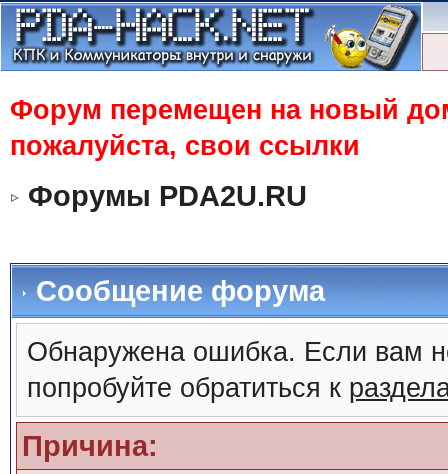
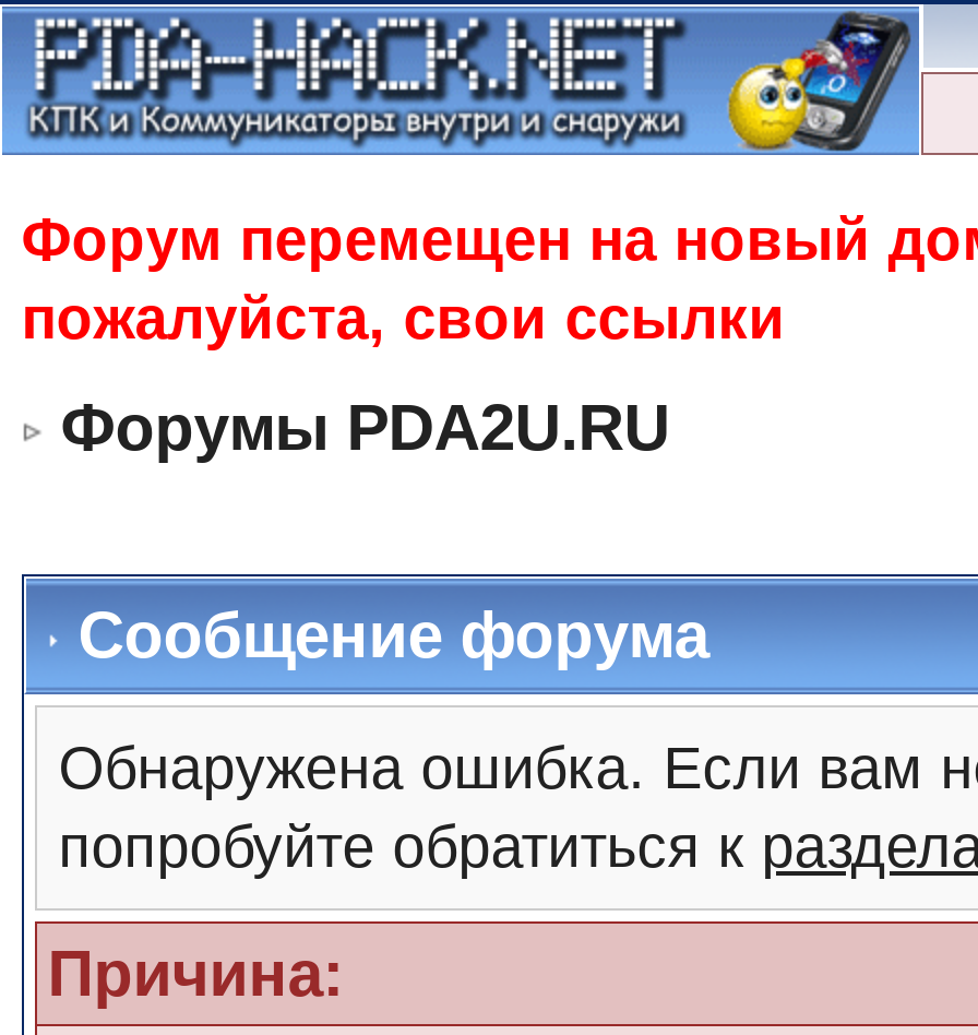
- [image]
+ [image]
